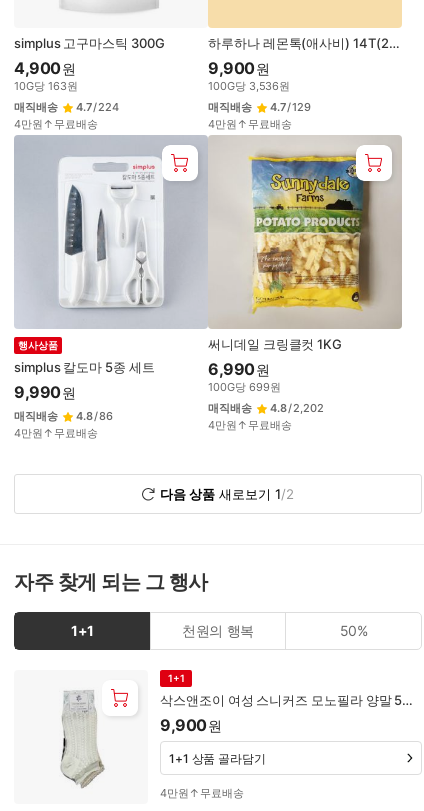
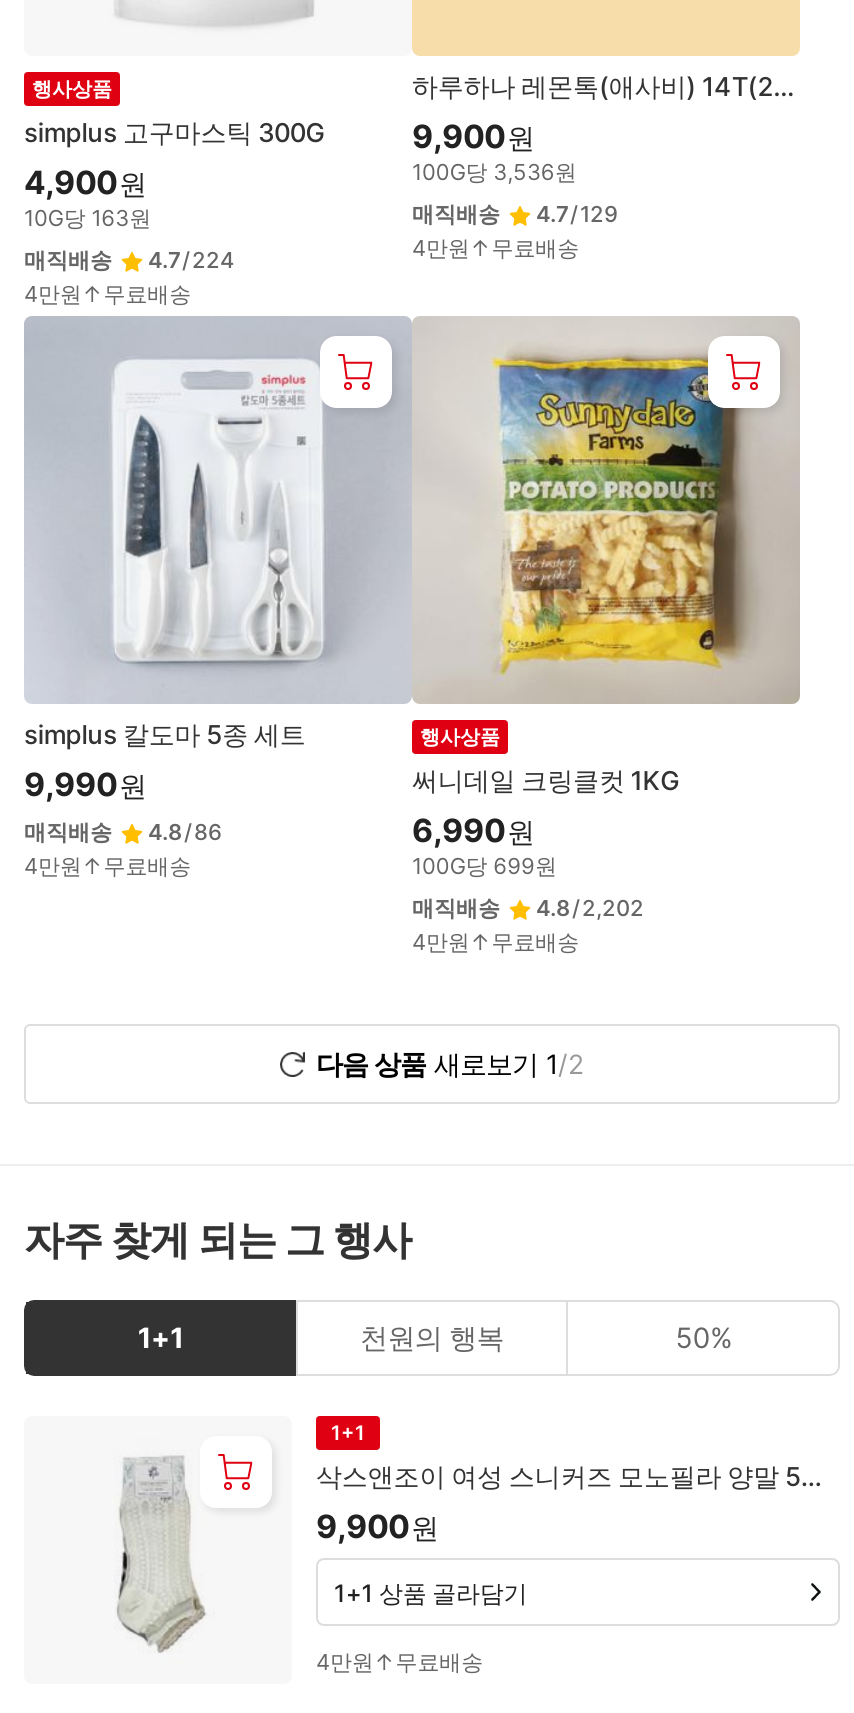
+ 행사상품

- 행사상품

+ 행사상품
